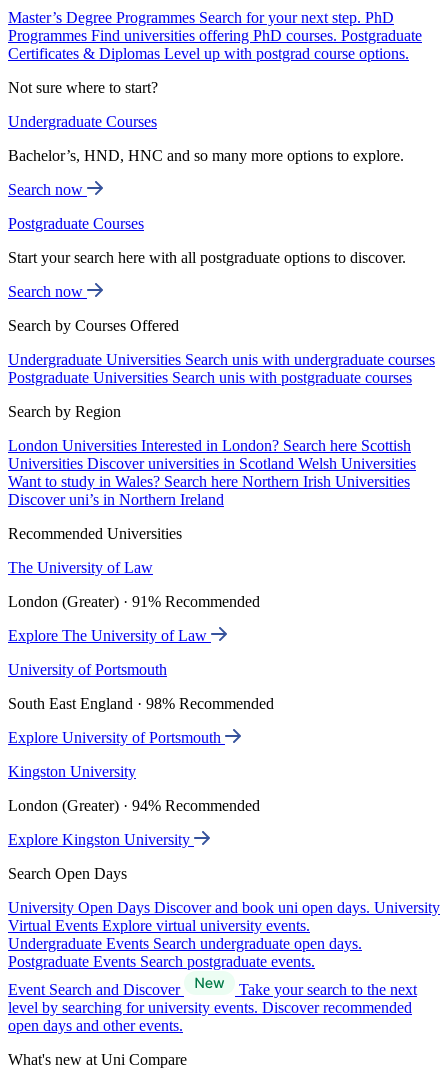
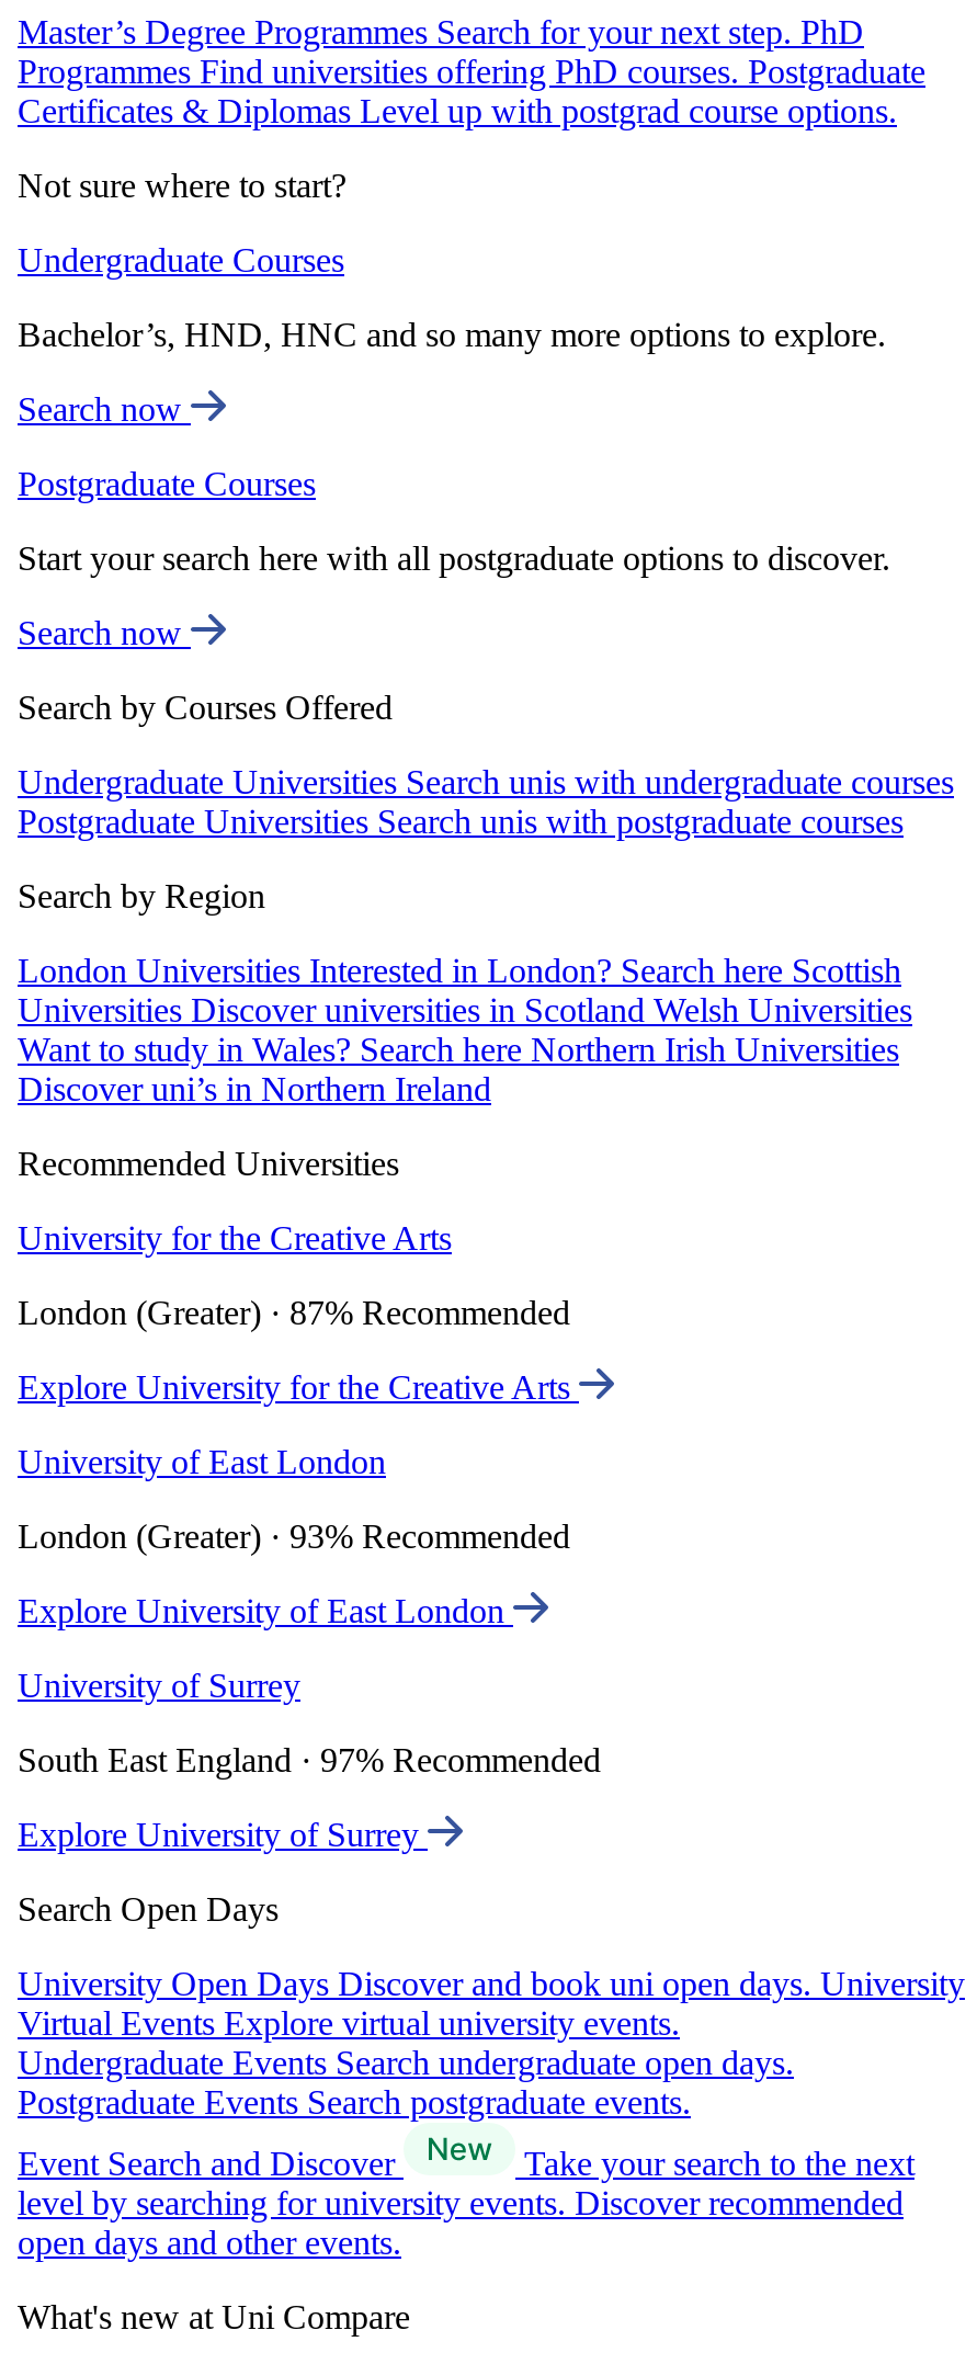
- The University of Law
+ University for the Creative Arts

- London (Greater) · 91% Recommended
+ London (Greater) · 87% Recommended

- Explore The University of Law
+ Explore University for the Creative Arts

- University of Portsmouth
+ University of East London

- South East England · 98% Recommended
+ London (Greater) · 93% Recommended

- Explore University of Portsmouth
+ Explore University of East London

- Kingston University
+ University of Surrey

- London (Greater) · 94% Recommended
+ South East England · 97% Recommended

- Explore Kingston University
+ Explore University of Surrey
